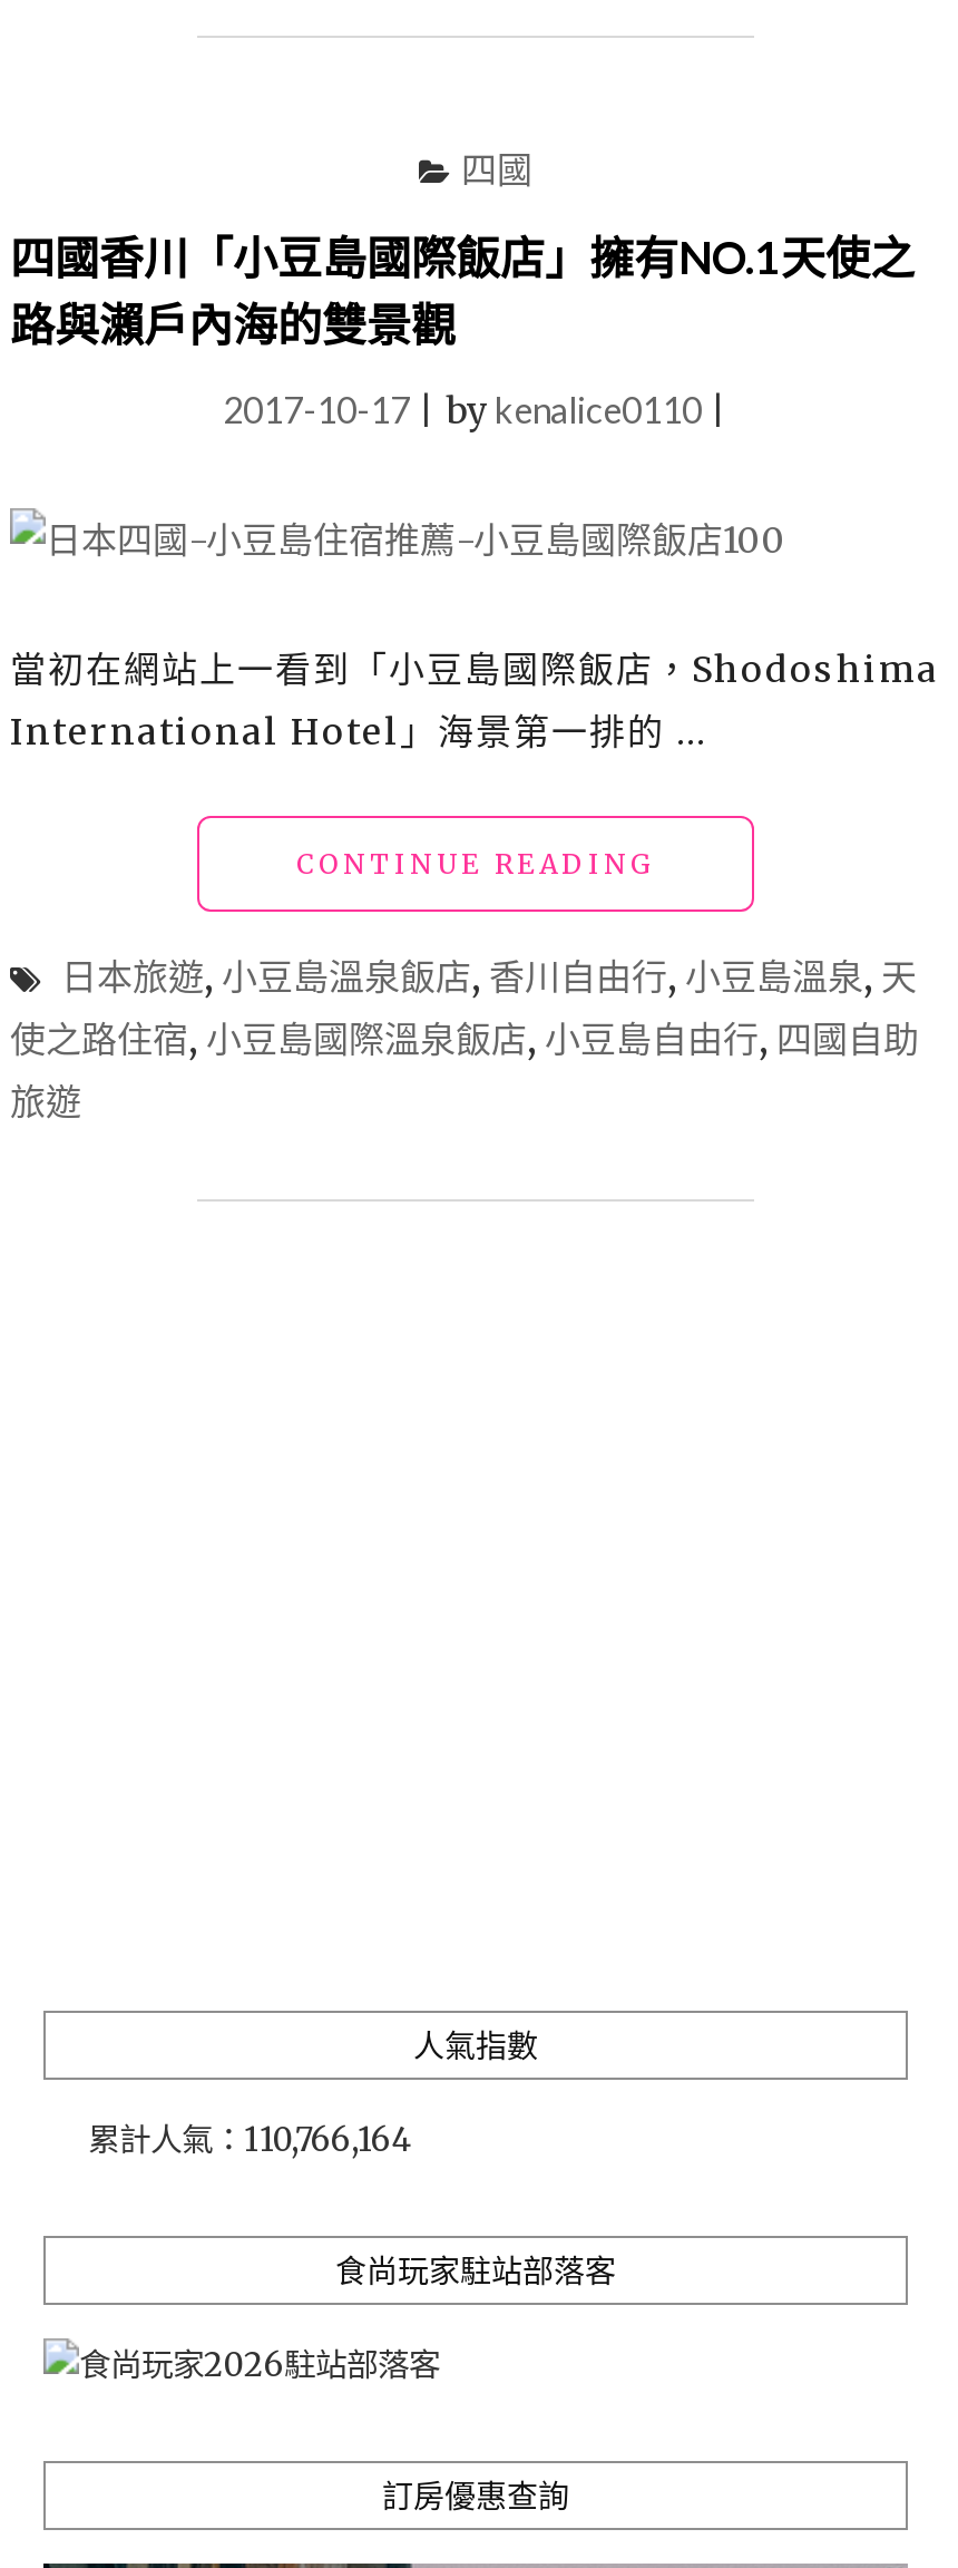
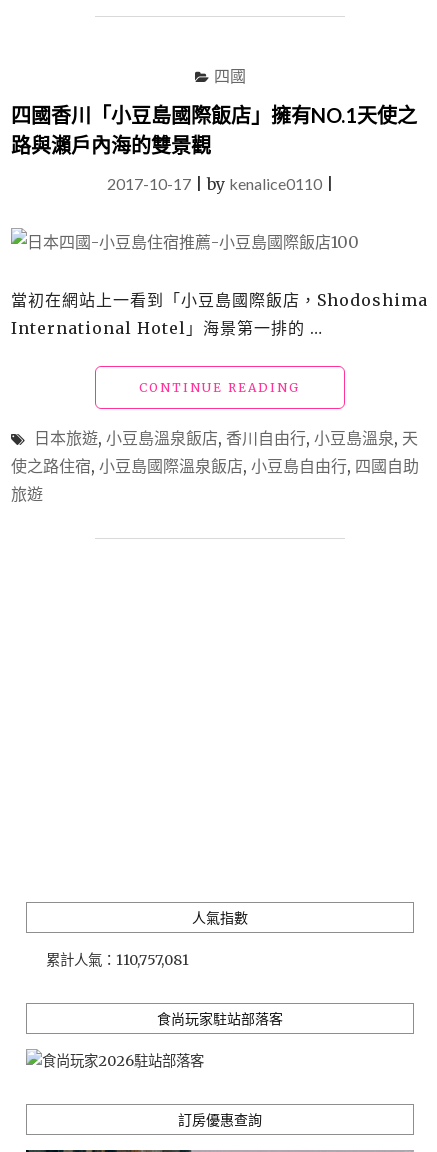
- 累計人氣：110,766,164
+ 累計人氣：110,757,081
